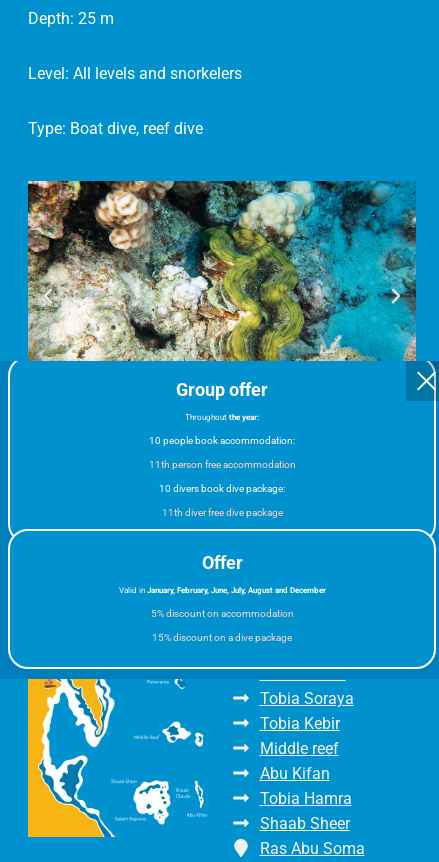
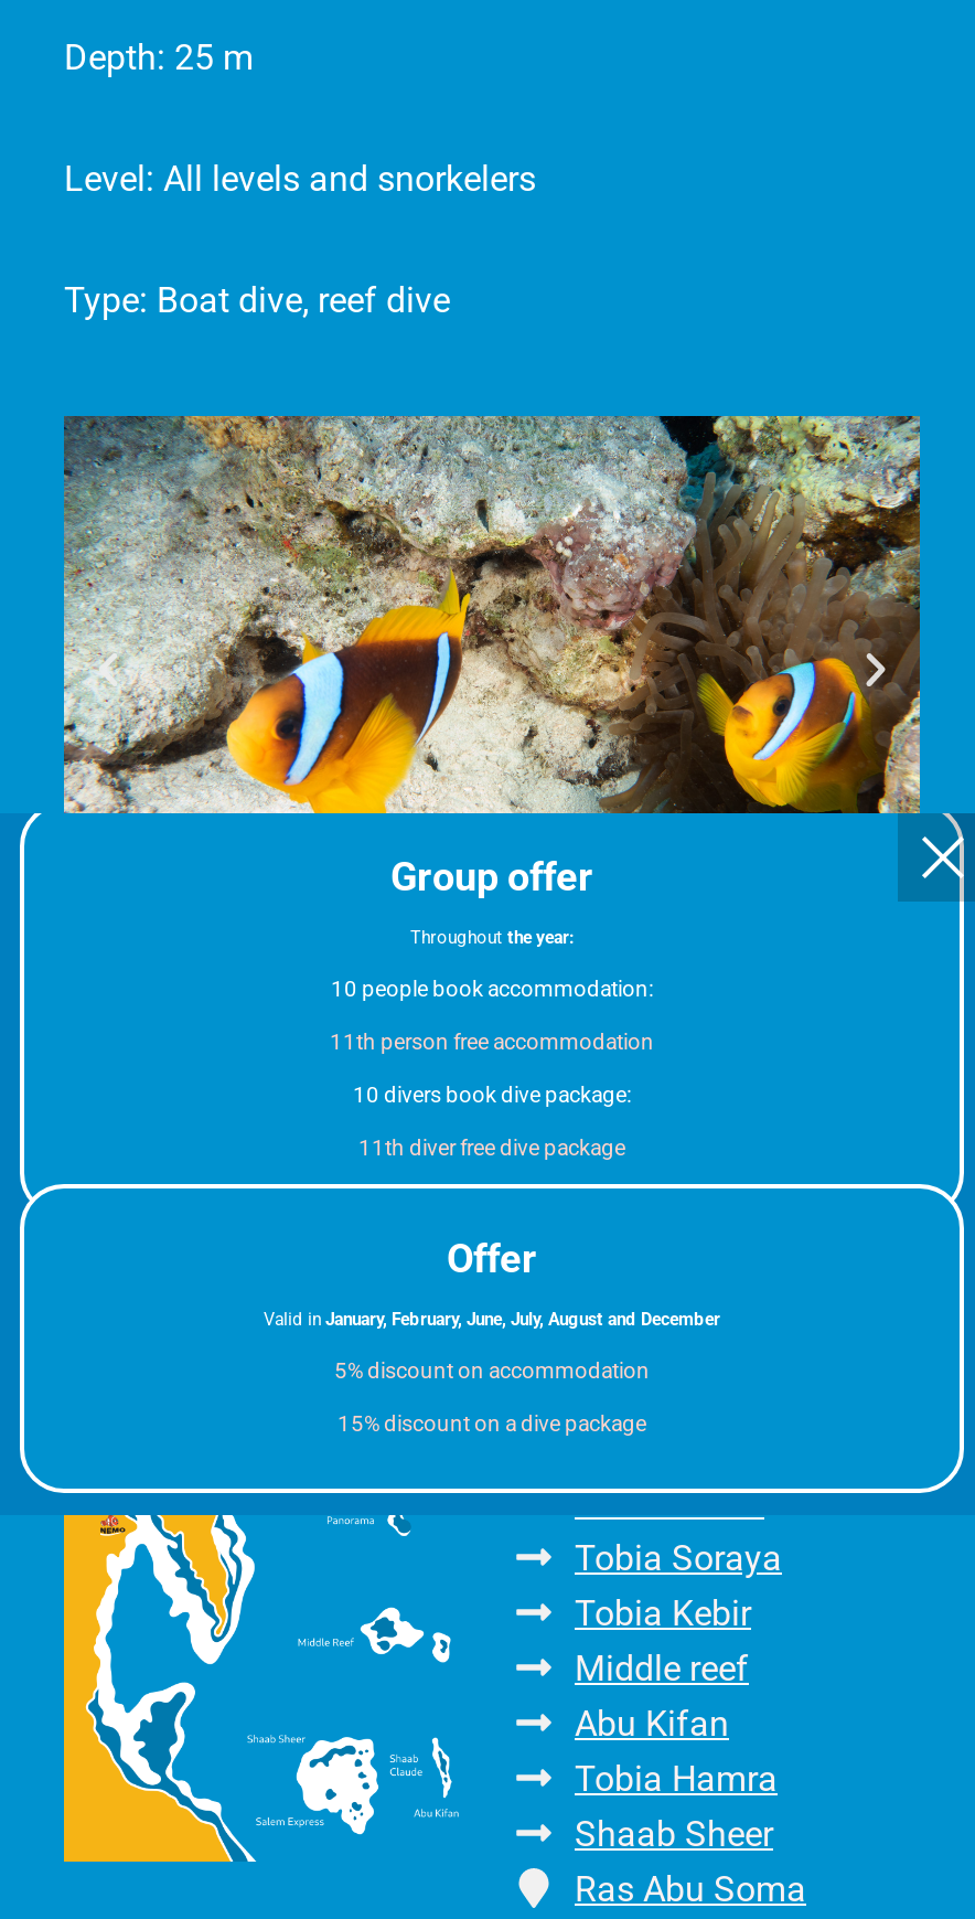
- [image]
+ [image]
